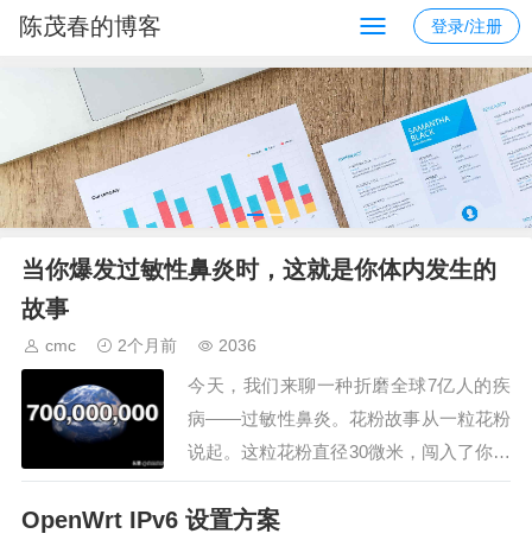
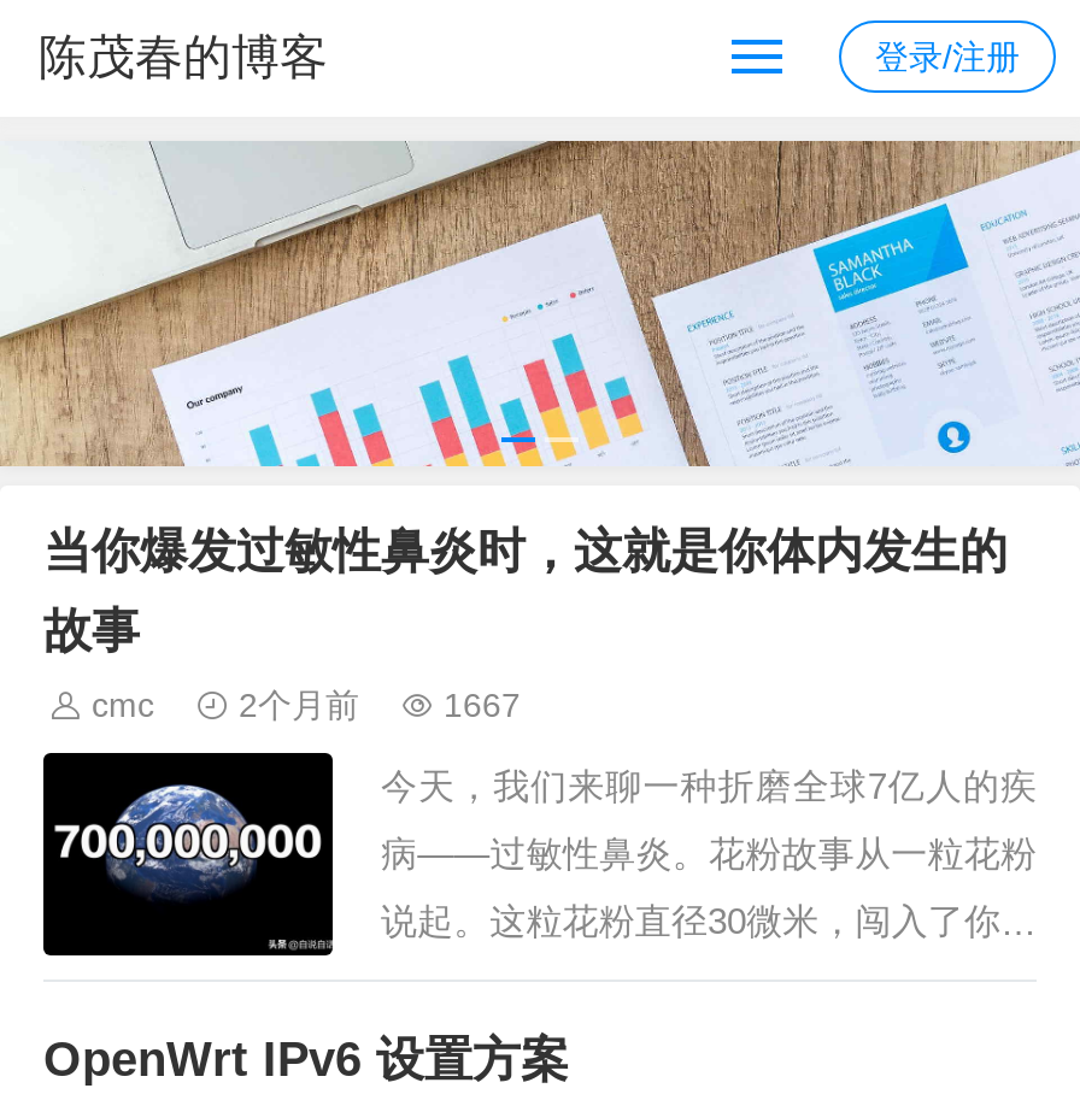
- 2036
+ 1667
